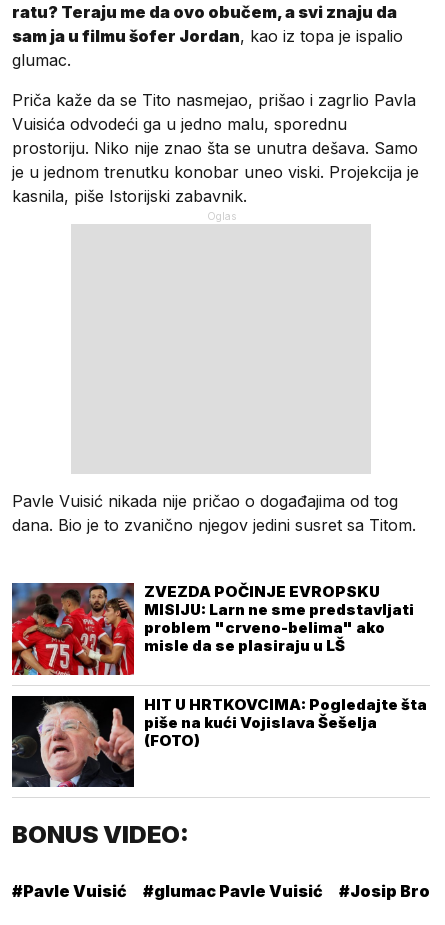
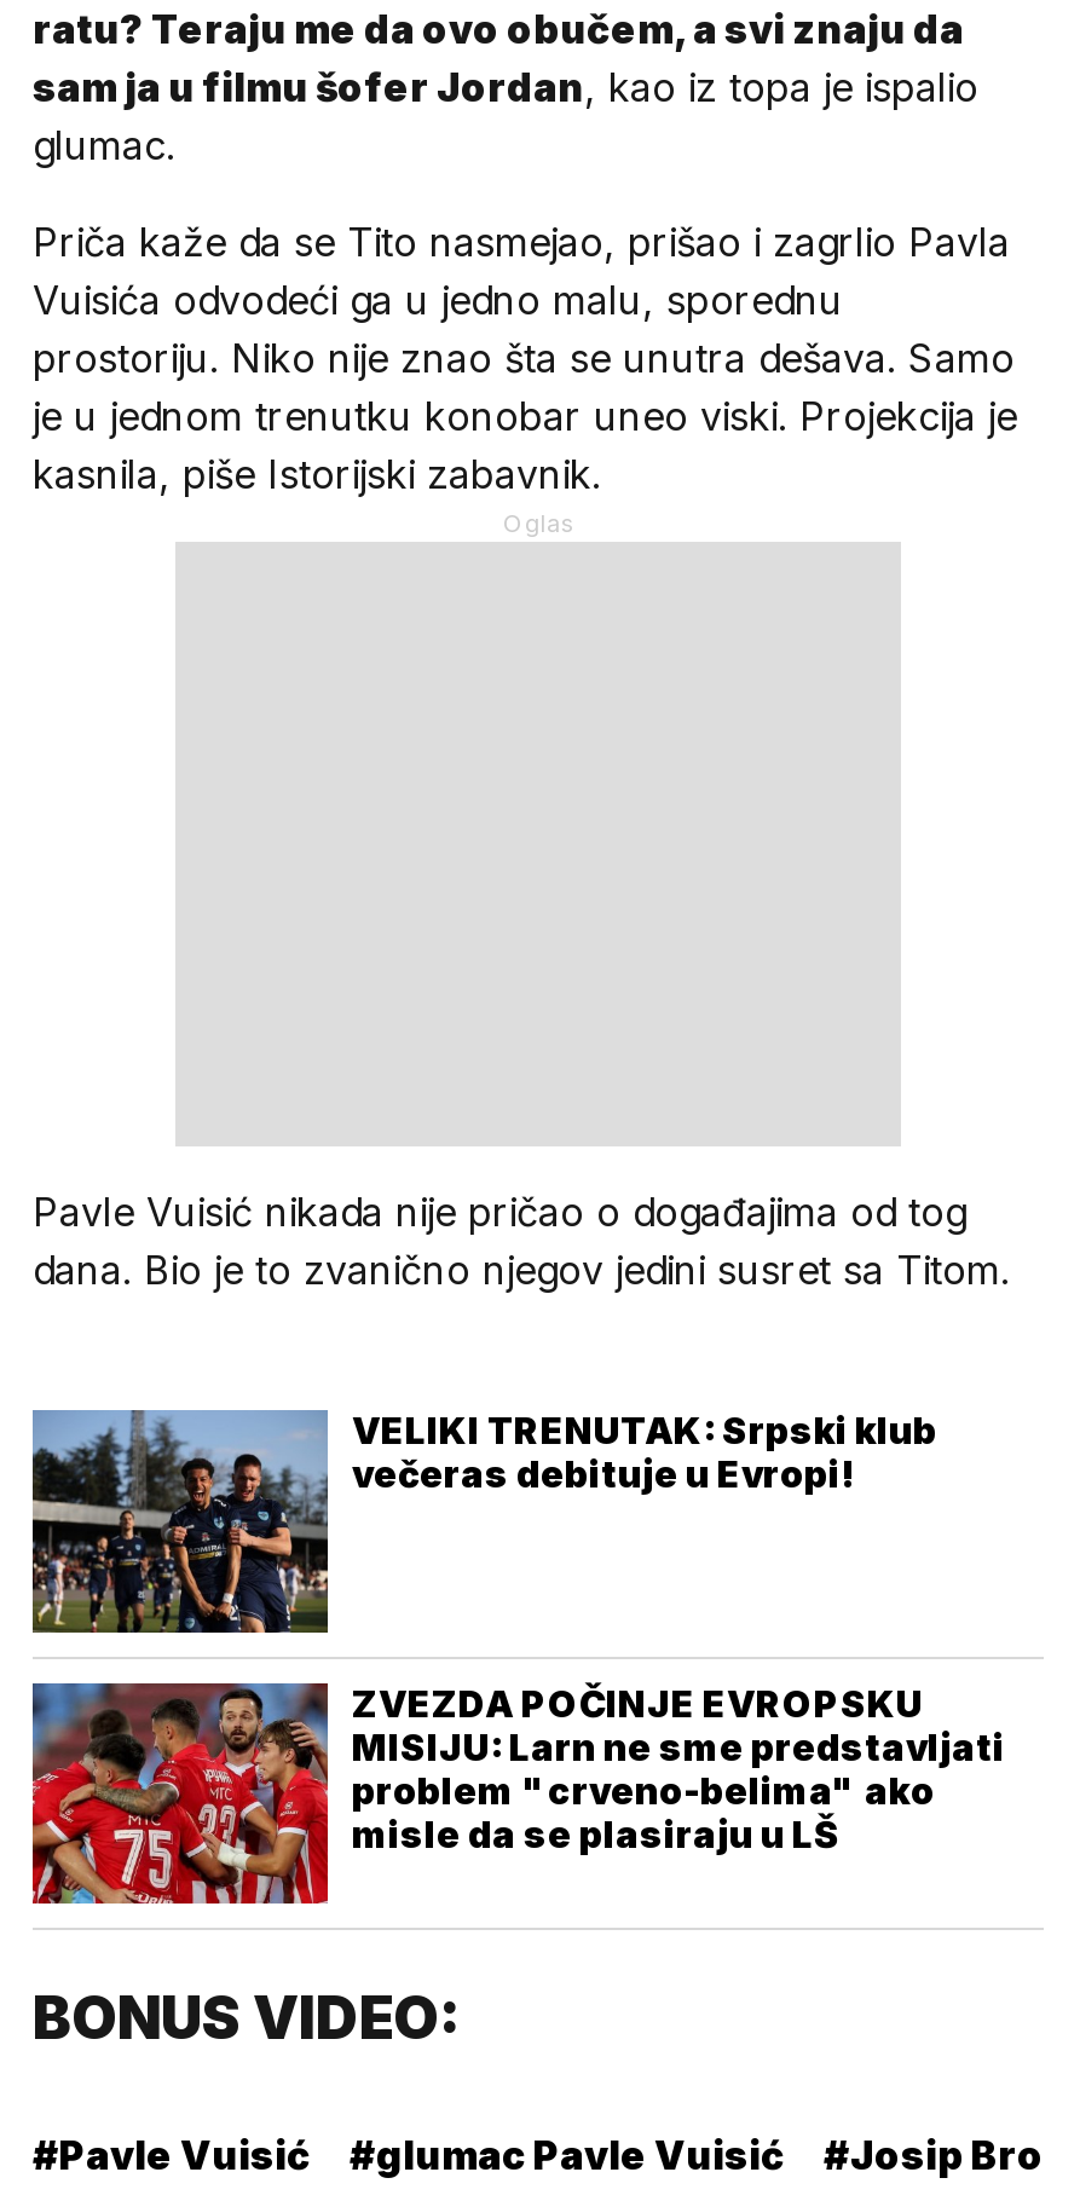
+ [image]
+ VELIKI TRENUTAK: Srpski klub
+ večeras debituje u Evropi!

moved down: [image] | ZVEZDA POČINJE EVROPSKU | MISIJU: Larn ne sme predstavljati | problem "crveno-belima" ako | misle da se plasiraju u LŠ

- [image]
- HIT U HRTKOVCIMA: Pogledajte šta
- piše na kući Vojislava Šešelja
- (FOTO)
